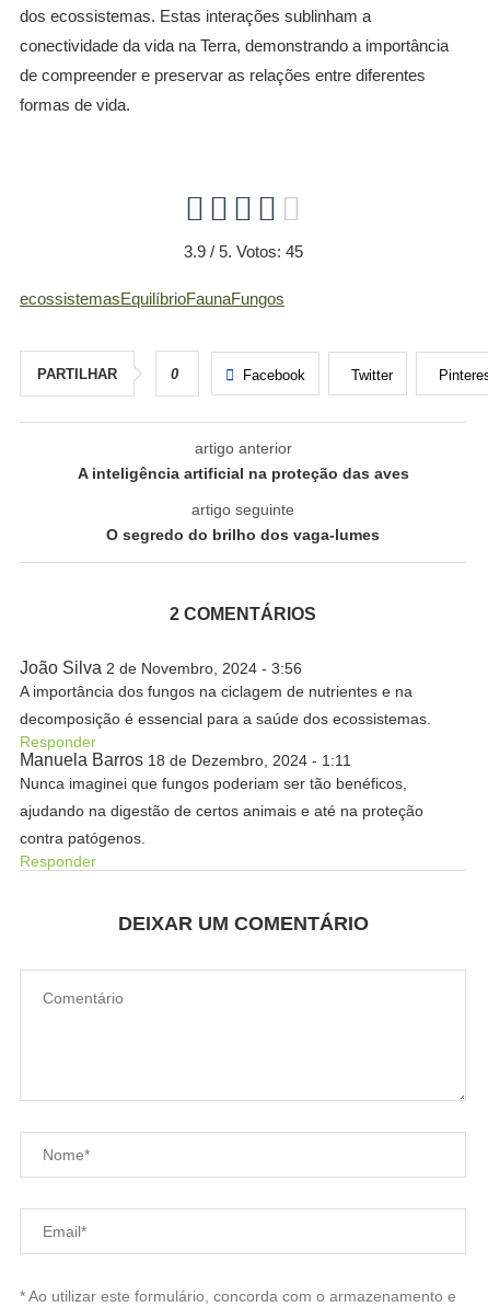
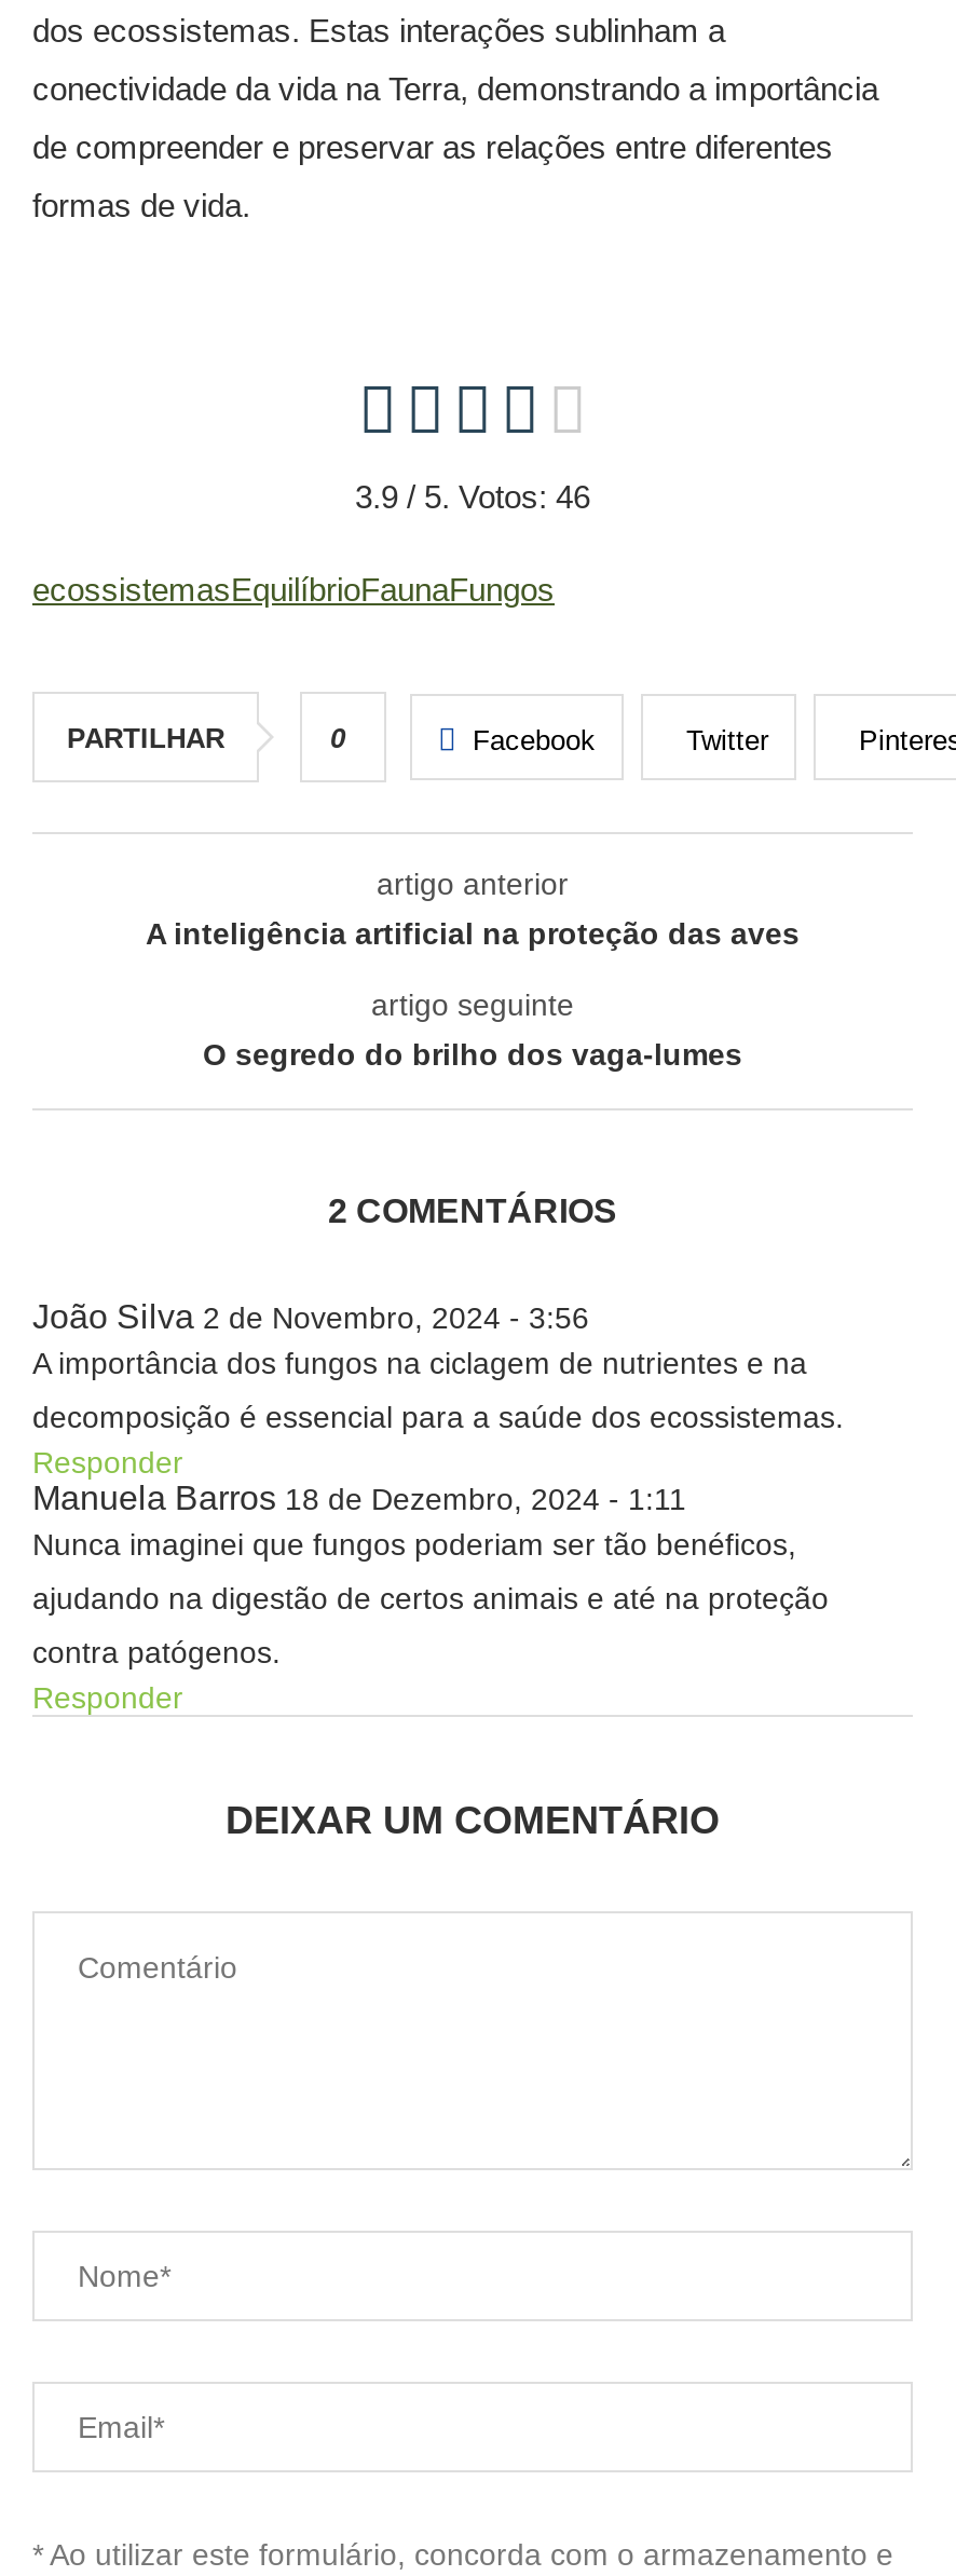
- 3.9 / 5. Votos: 45
+ 3.9 / 5. Votos: 46
